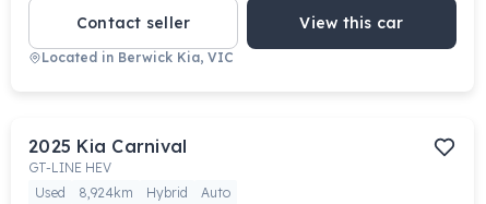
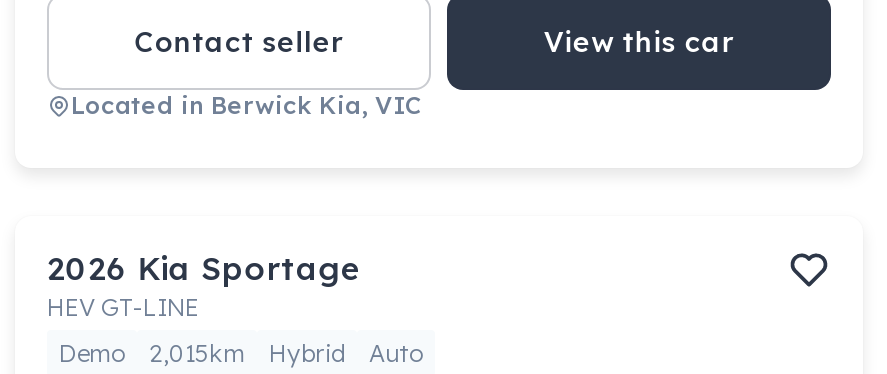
- 2025 Kia Carnival
- GT-LINE HEV
+ 2026 Kia Sportage
+ HEV GT-LINE

- Used
- 8,924km
+ Demo
+ 2,015km
